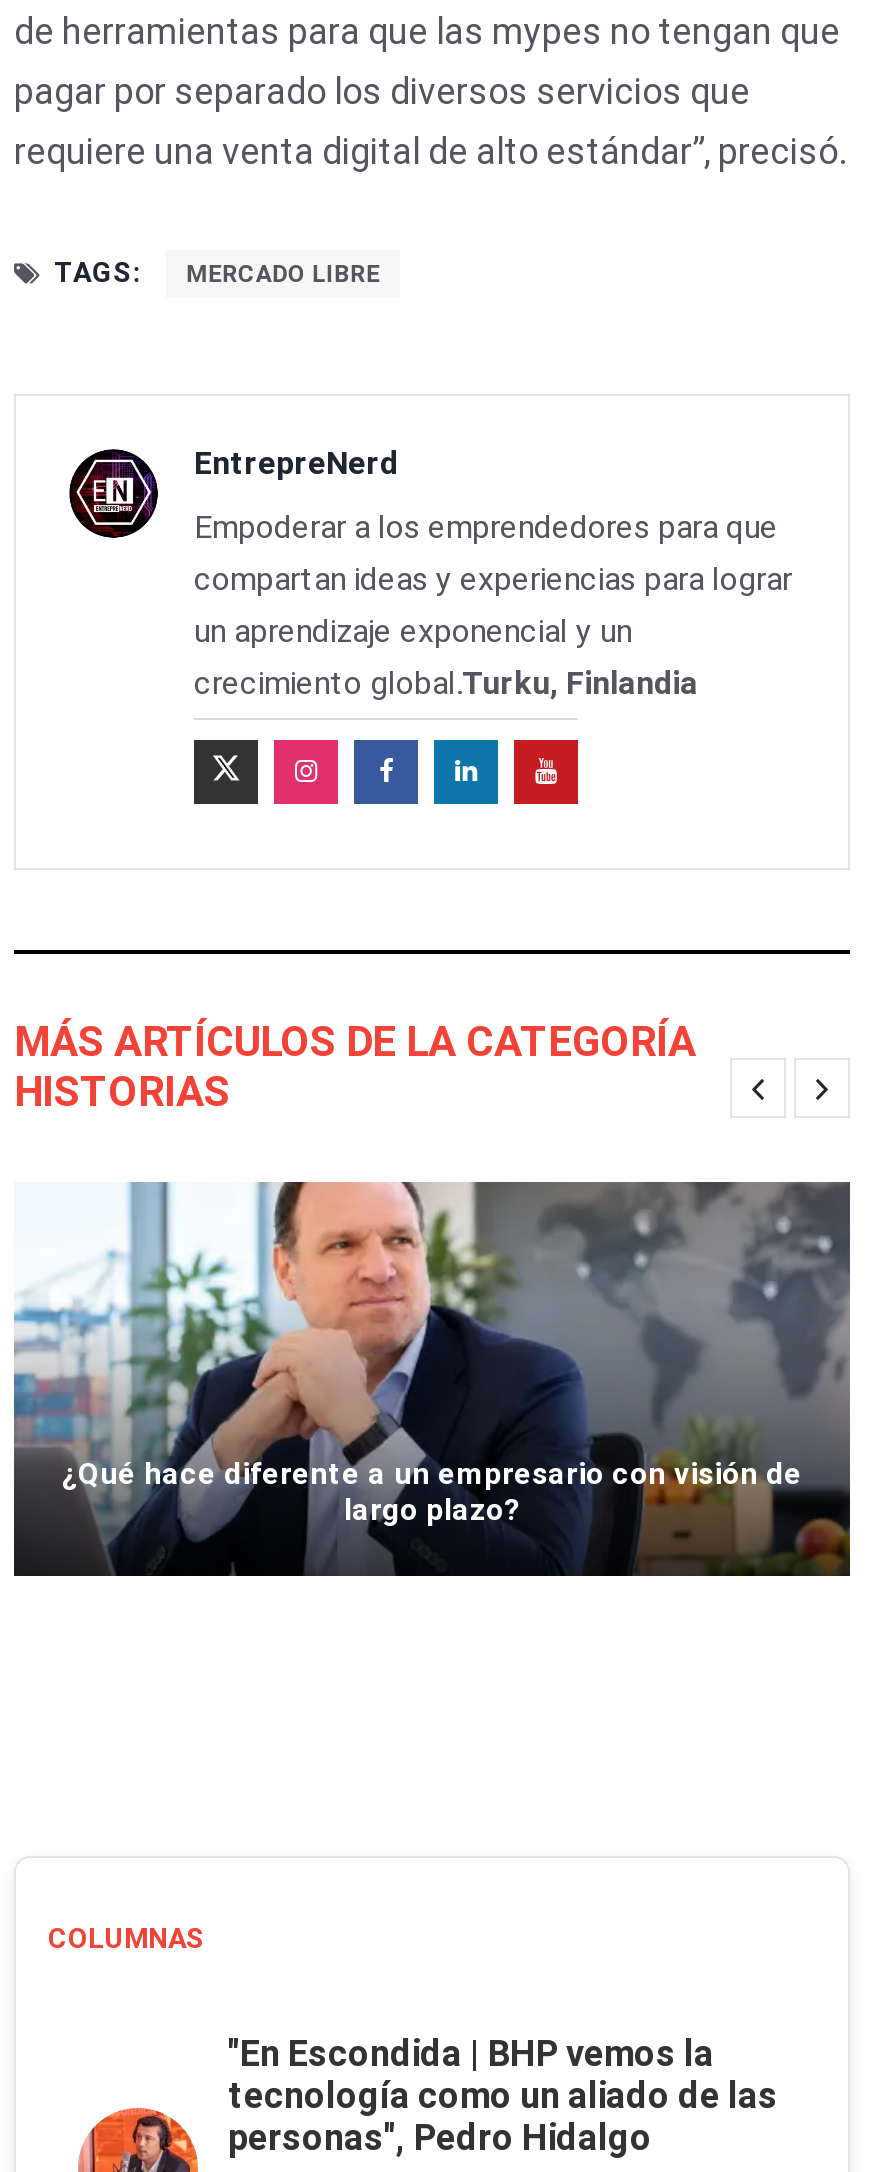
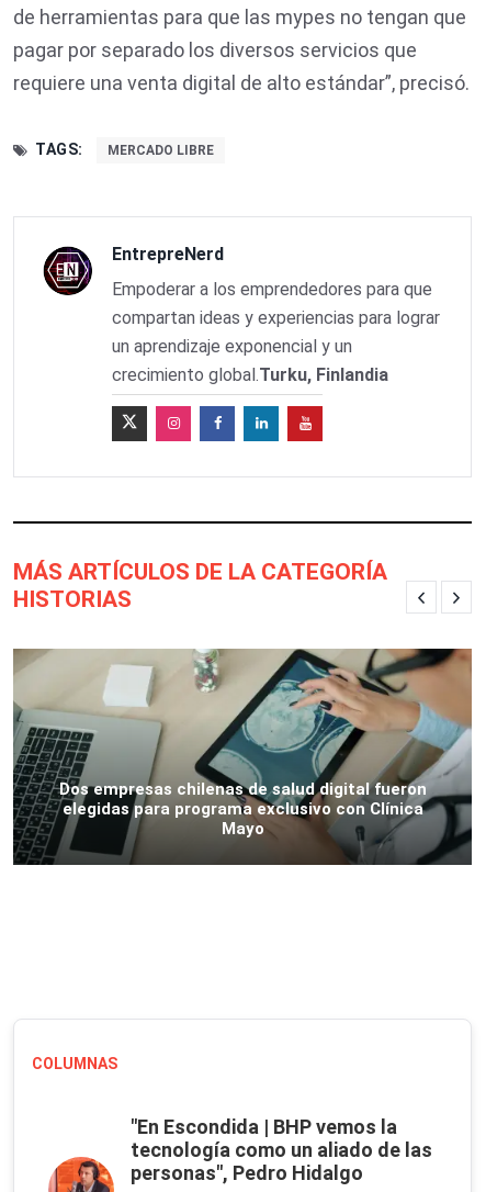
- [image]
- ¿Qué hace diferente a un empresario con visión de
- largo plazo?
+ [image]
+ Dos empresas chilenas de salud digital fueron
+ elegidas para programa exclusivo con Clínica
+ Mayo
